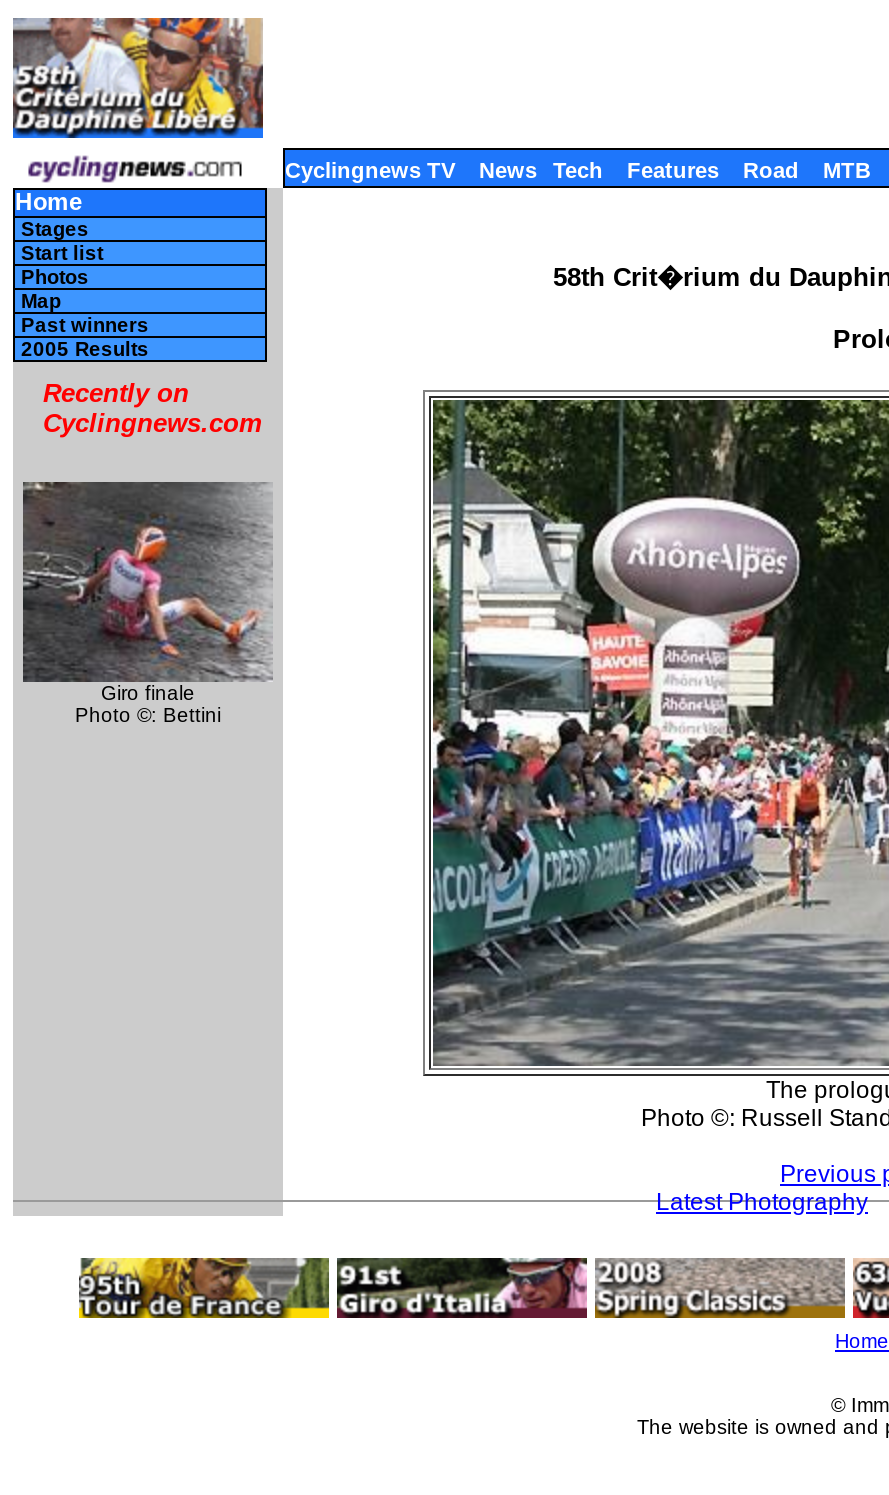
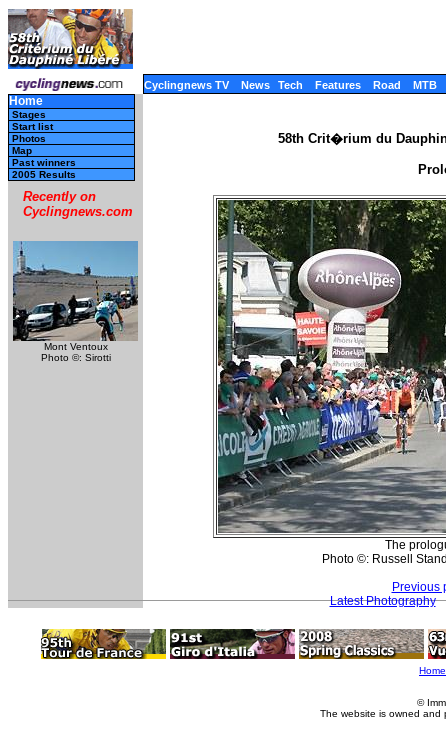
- [image]
- Giro finale
- Photo ©: Bettini
+ [image]
+ Mont Ventoux
+ Photo ©: Sirotti
